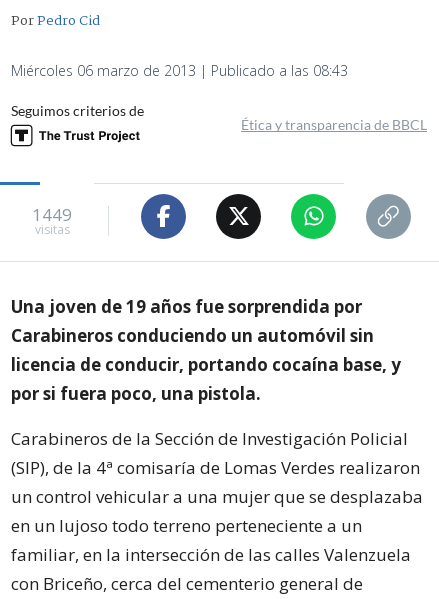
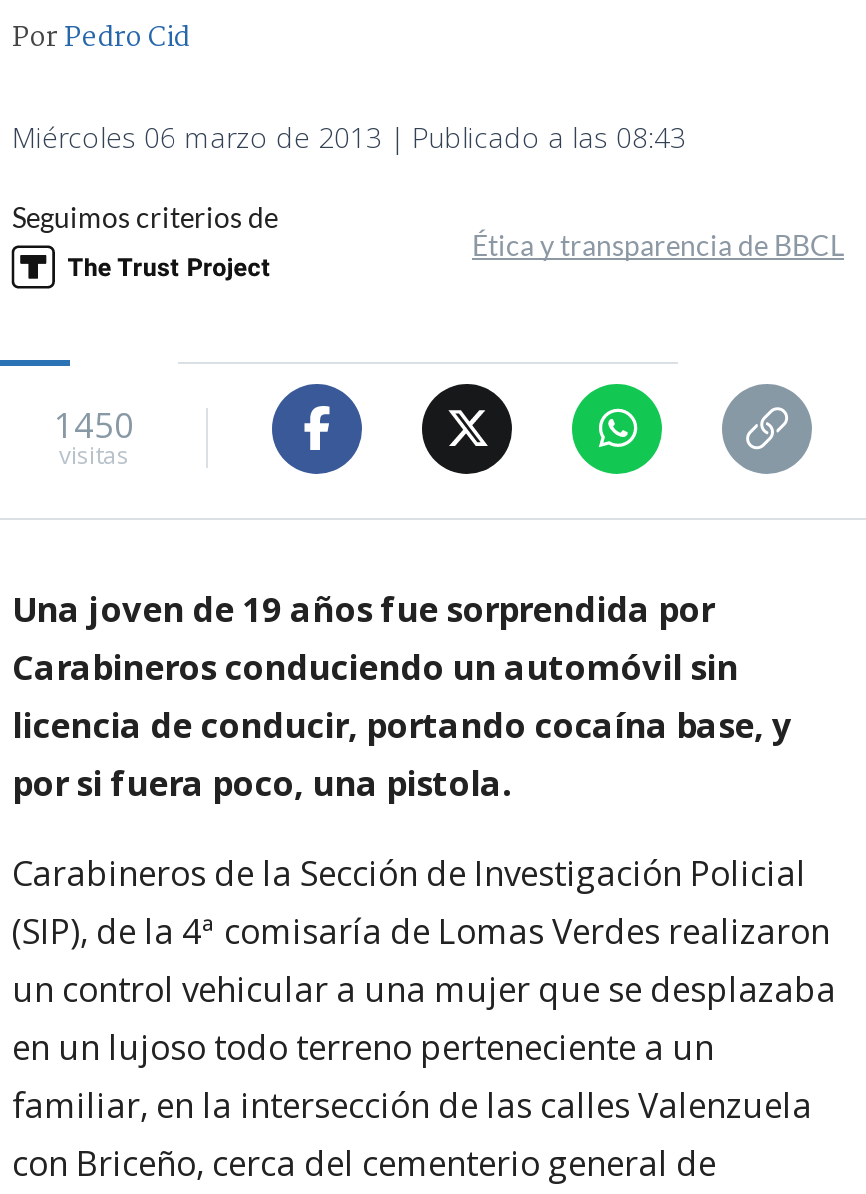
- 1449
+ 1450
